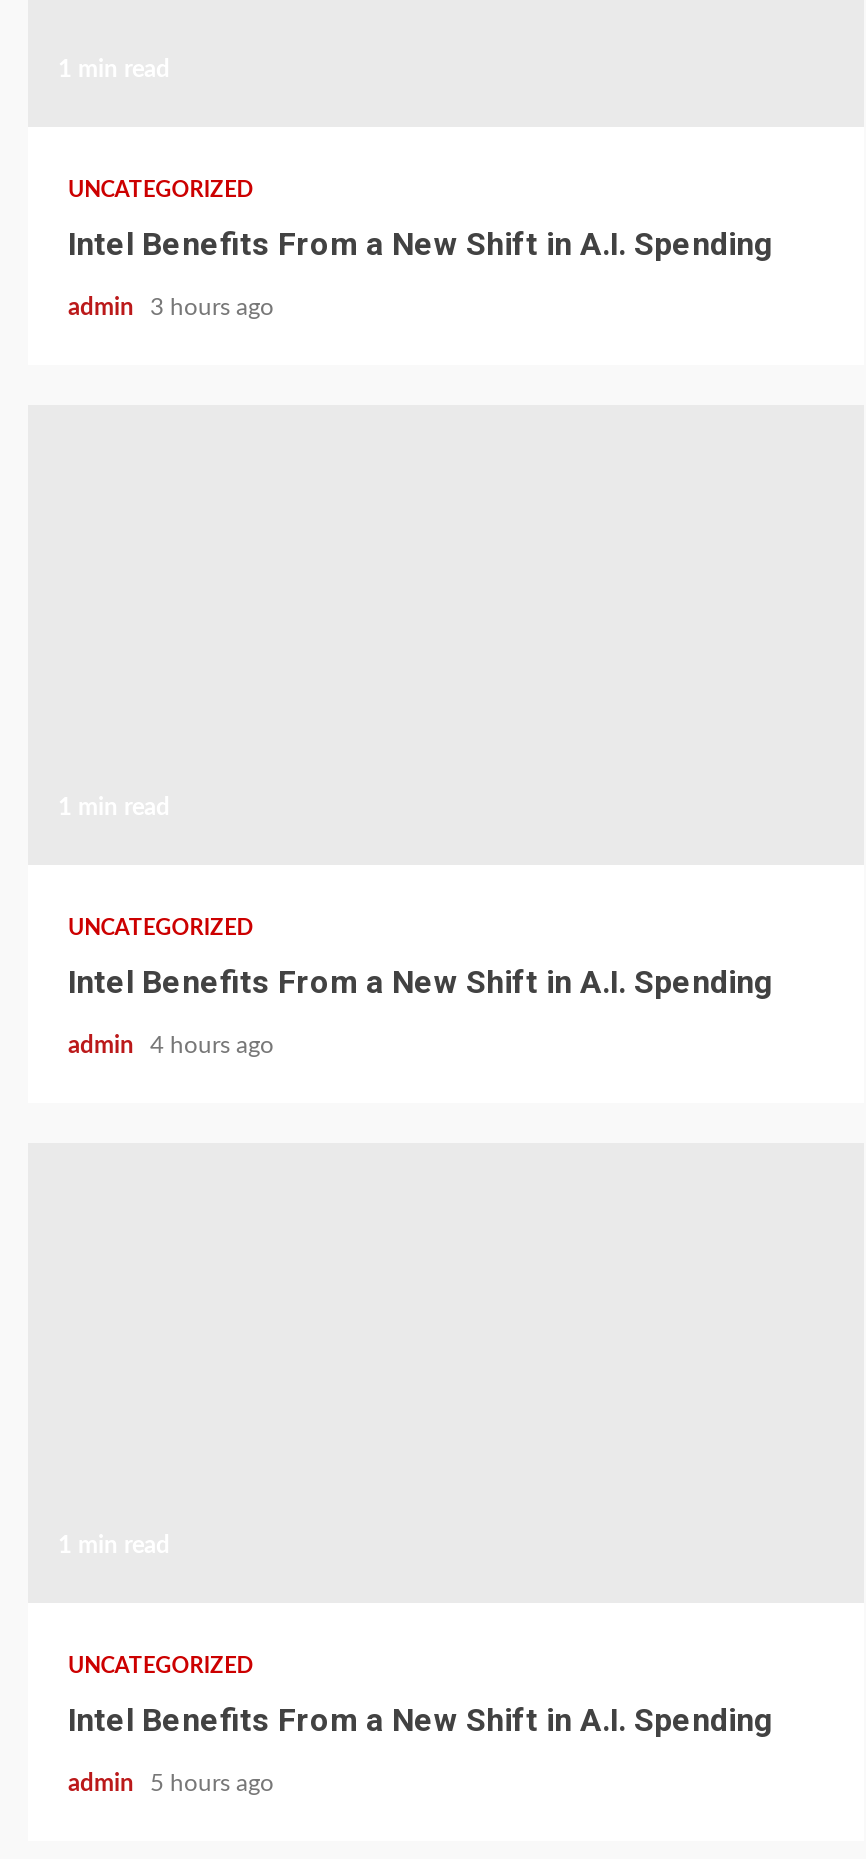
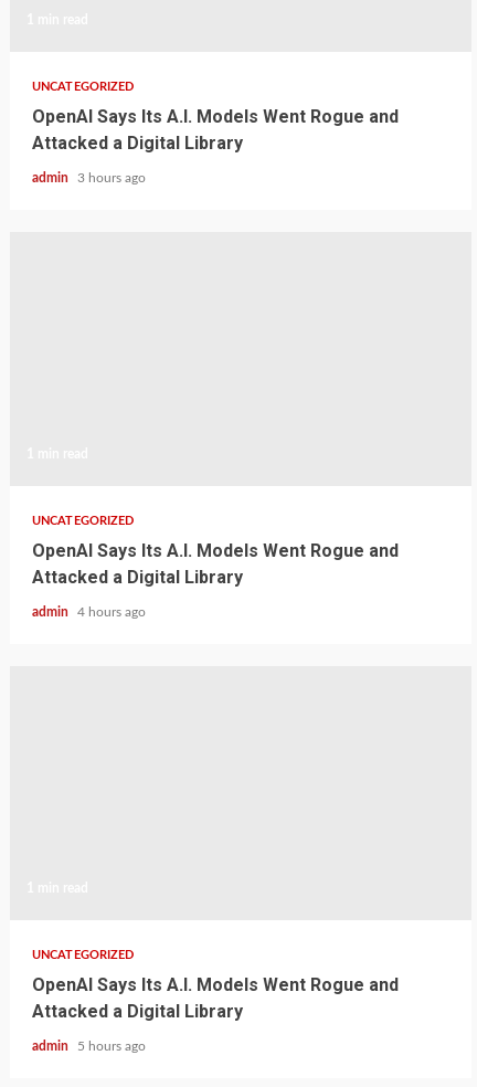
- Intel Benefits From a New Shift in A.I. Spending
+ OpenAI Says Its A.I. Models Went Rogue and
+ Attacked a Digital Library

- Intel Benefits From a New Shift in A.I. Spending
+ OpenAI Says Its A.I. Models Went Rogue and
+ Attacked a Digital Library

- Intel Benefits From a New Shift in A.I. Spending
+ OpenAI Says Its A.I. Models Went Rogue and
+ Attacked a Digital Library
